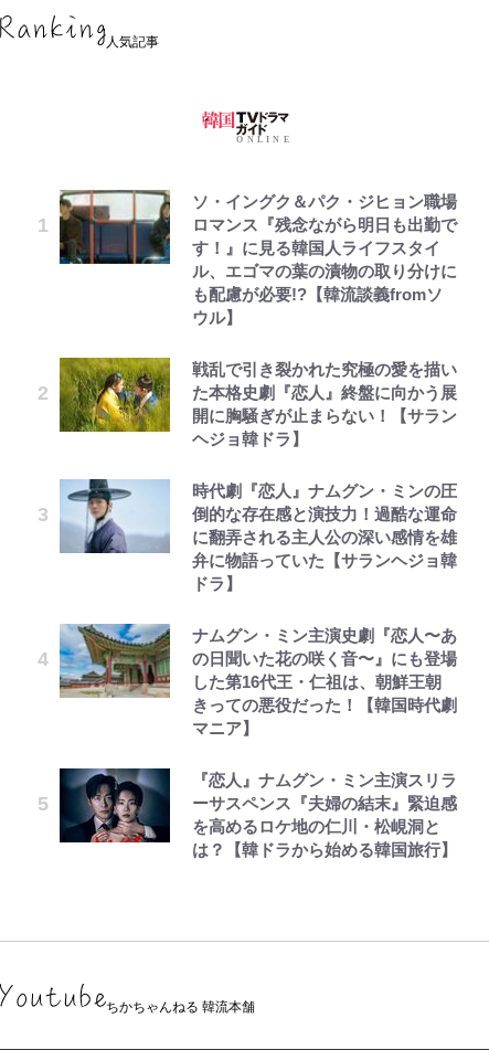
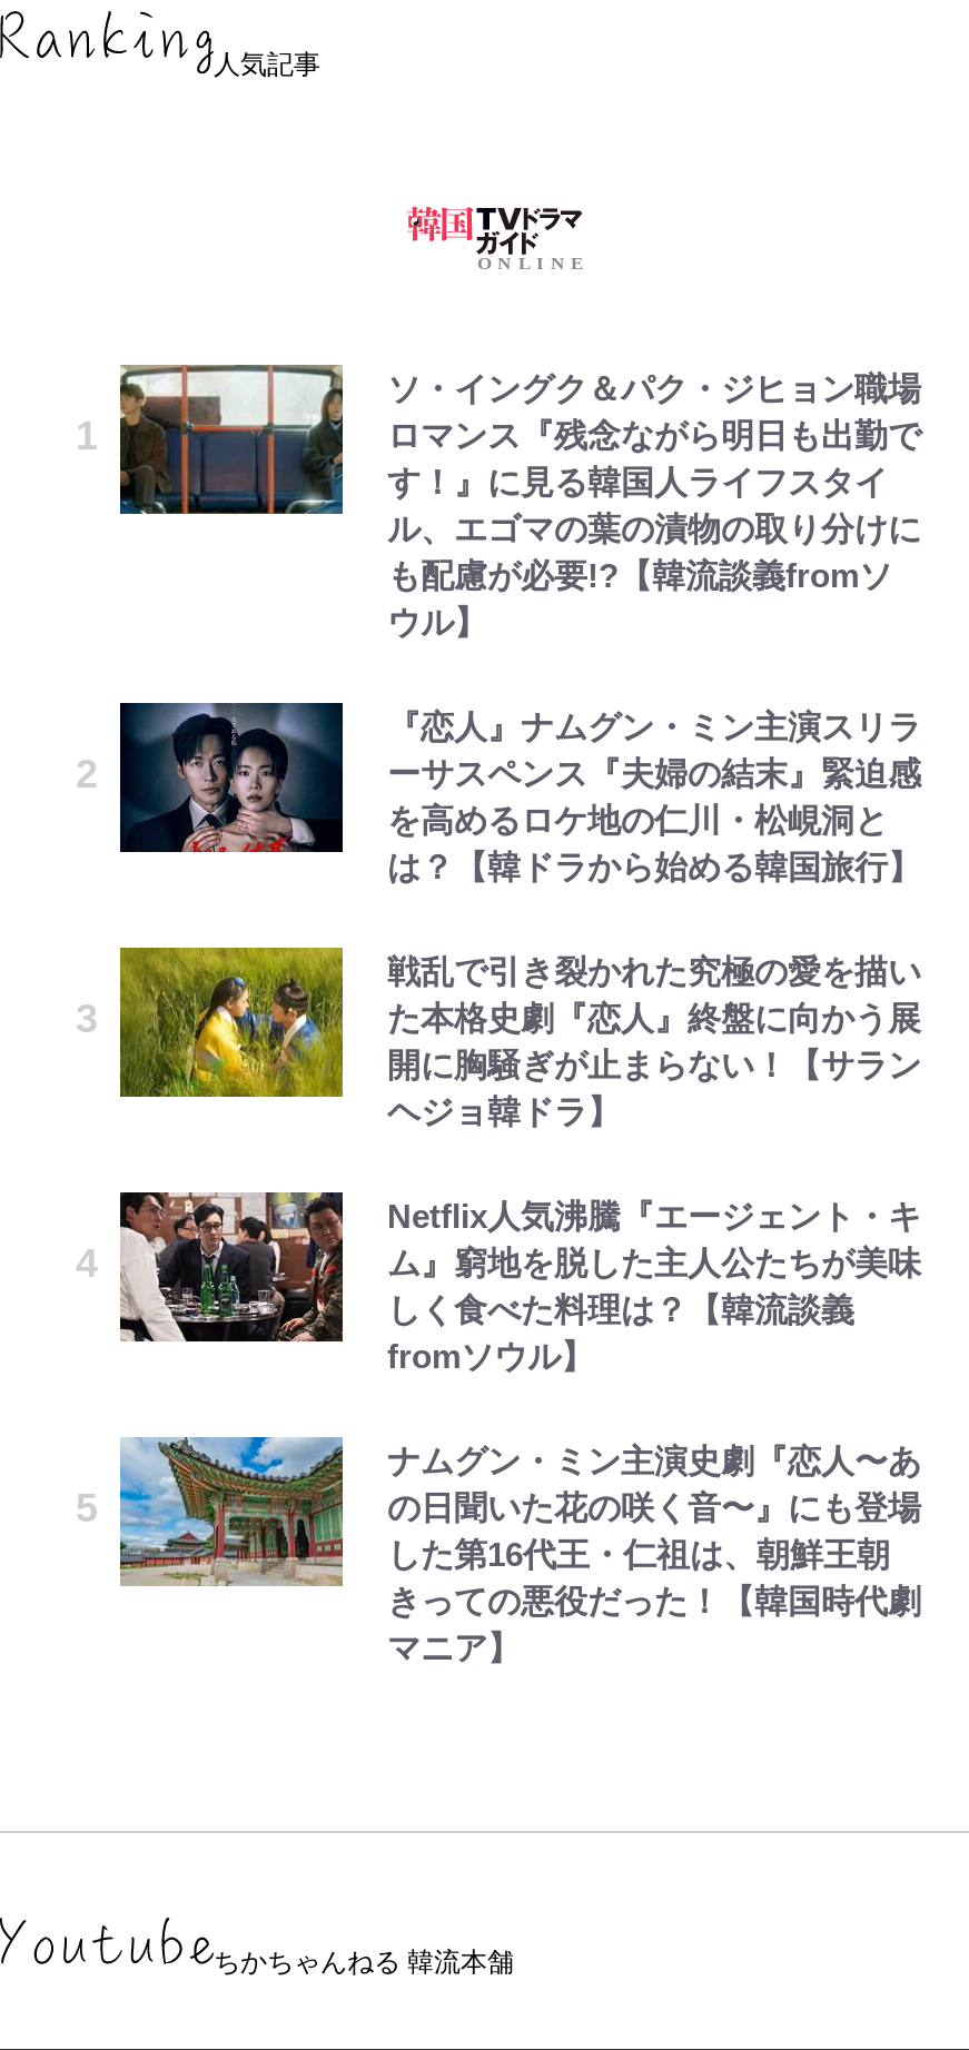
moved down: [image] | 戦乱で引き裂かれた究極の愛を描い | た本格史劇『恋人』終盤に向かう展 | 開に胸騒ぎが止まらない！【サラン | ヘジョ韓ドラ】

- [image]
- 時代劇『恋人』ナムグン・ミンの圧
- 倒的な存在感と演技力！過酷な運命
- に翻弄される主人公の深い感情を雄
- 弁に物語っていた【サランヘジョ韓
- ドラ】
+ [image]
+ Netflix人気沸騰『エージェント・キ
+ ム』窮地を脱した主人公たちが美味
+ しく食べた料理は？【韓流談義
+ fromソウル】

moved down: [image] | ナムグン・ミン主演史劇『恋人〜あ | の日聞いた花の咲く音〜』にも登場 | した第16代王・仁祖は、朝鮮王朝 | きっての悪役だった！【韓国時代劇 | マニア】

moved up: [image] | 『恋人』ナムグン・ミン主演スリラ | ーサスペンス『夫婦の結末』緊迫感 | を高めるロケ地の仁川・松峴洞と | は？【韓ドラから始める韓国旅行】
